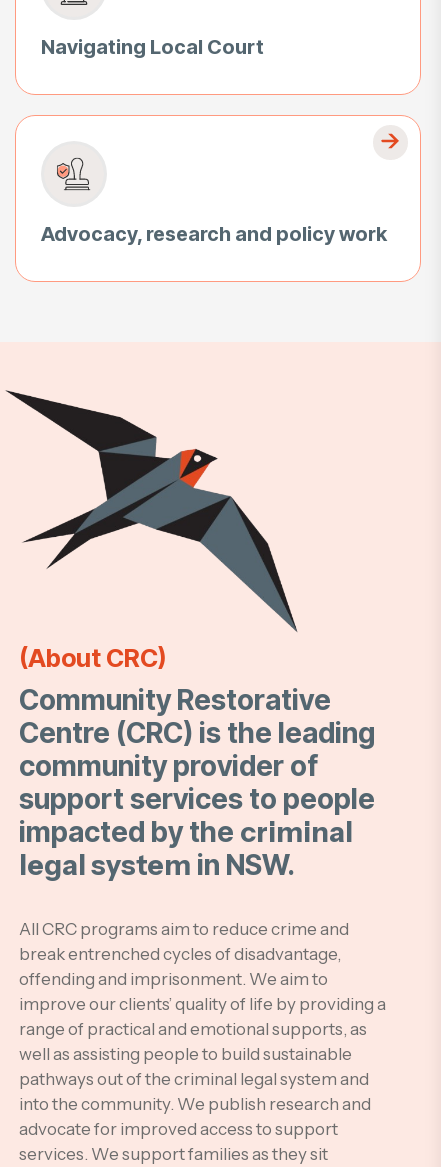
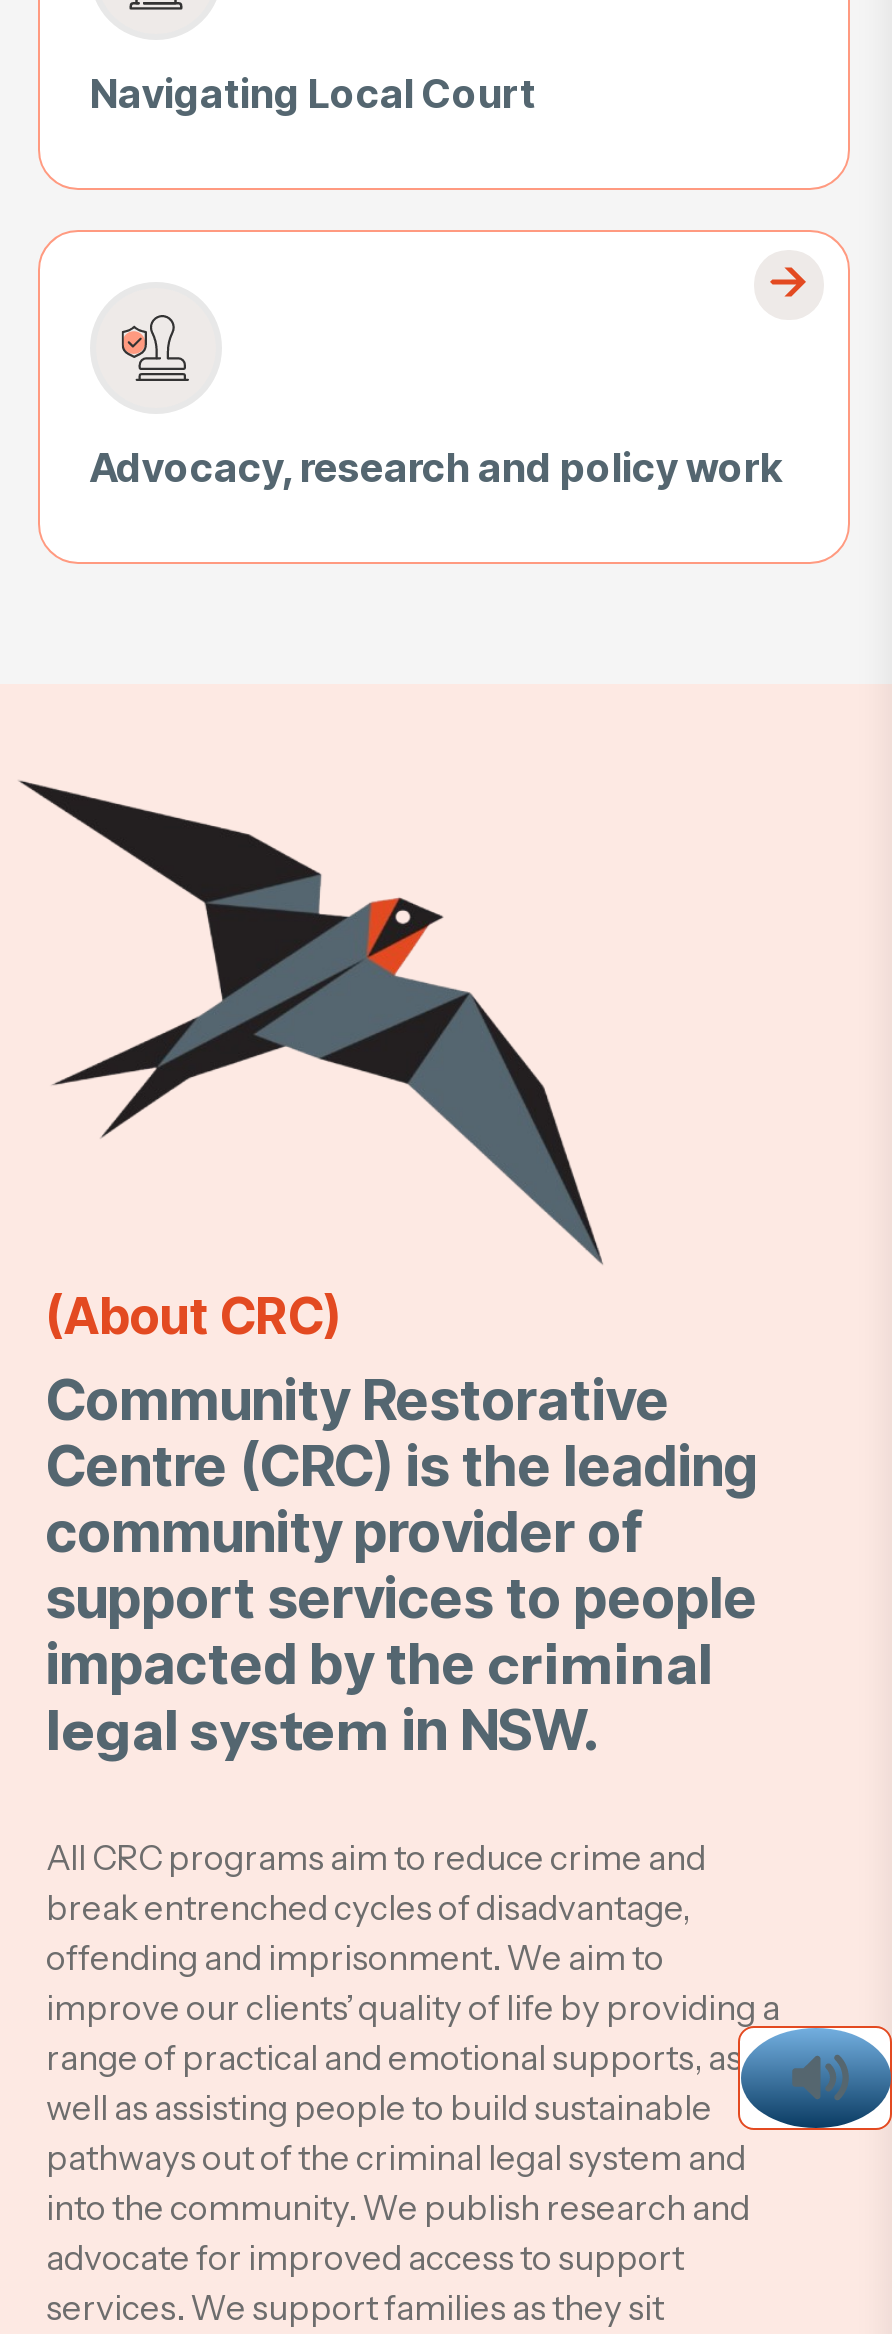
+ [image]
